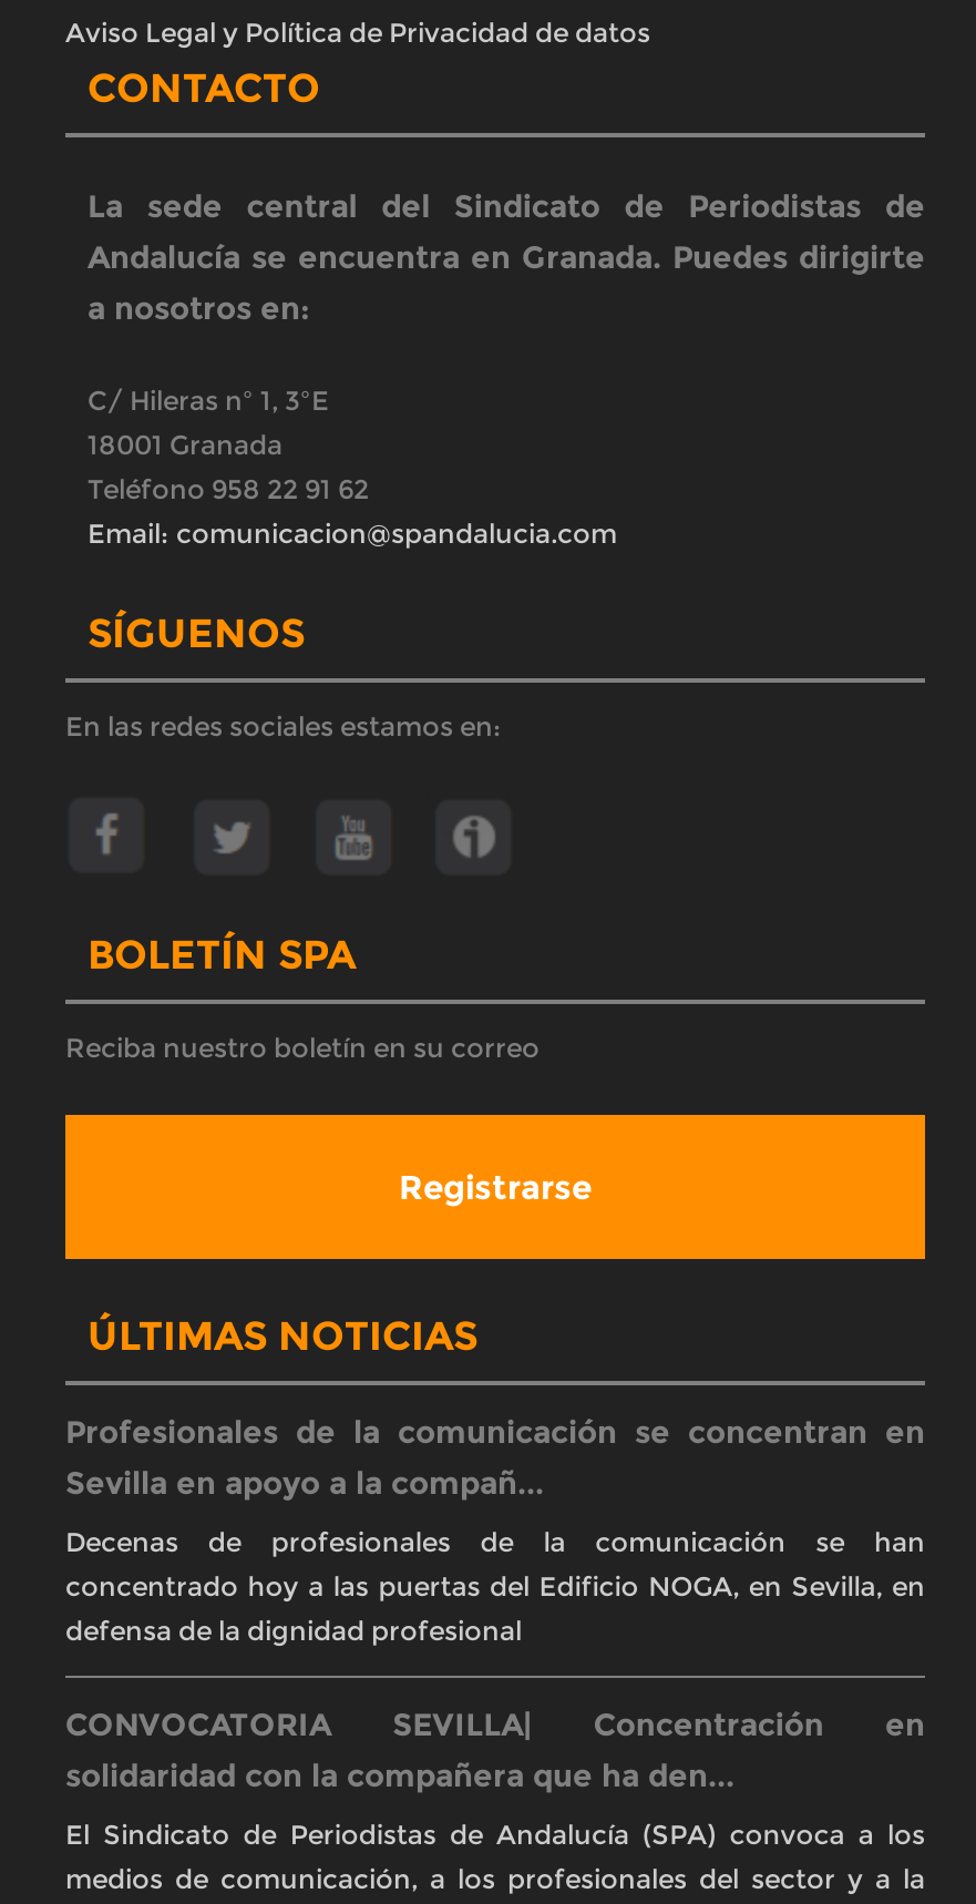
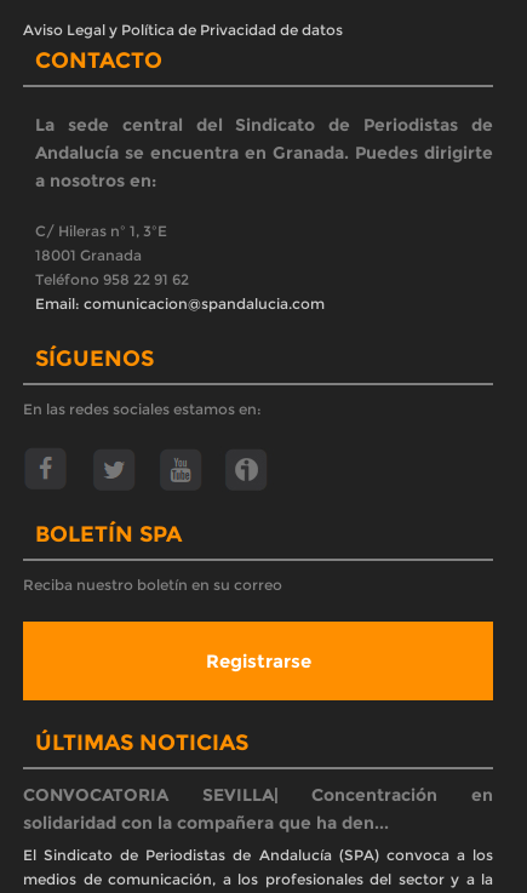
- Profesionales de la comunicación se concentran en
- Sevilla en apoyo a la compañ...
- Decenas de profesionales de la comunicación se han
- concentrado hoy a las puertas del Edificio NOGA, en Sevilla, en
- defensa de la dignidad profesional
